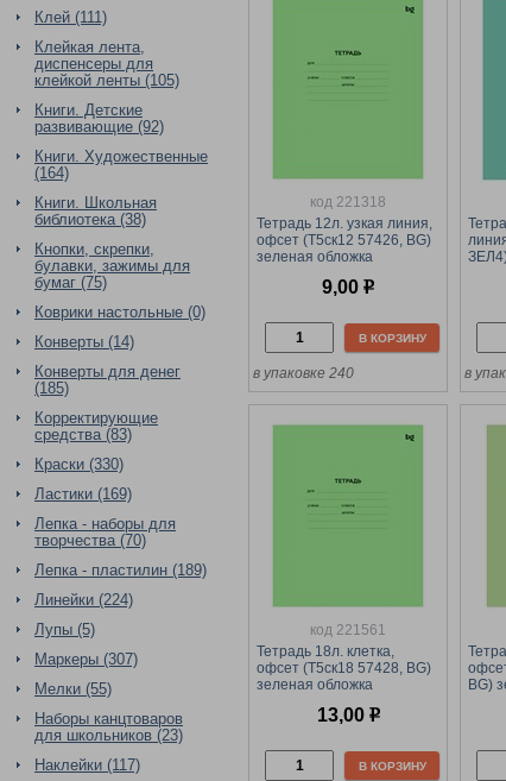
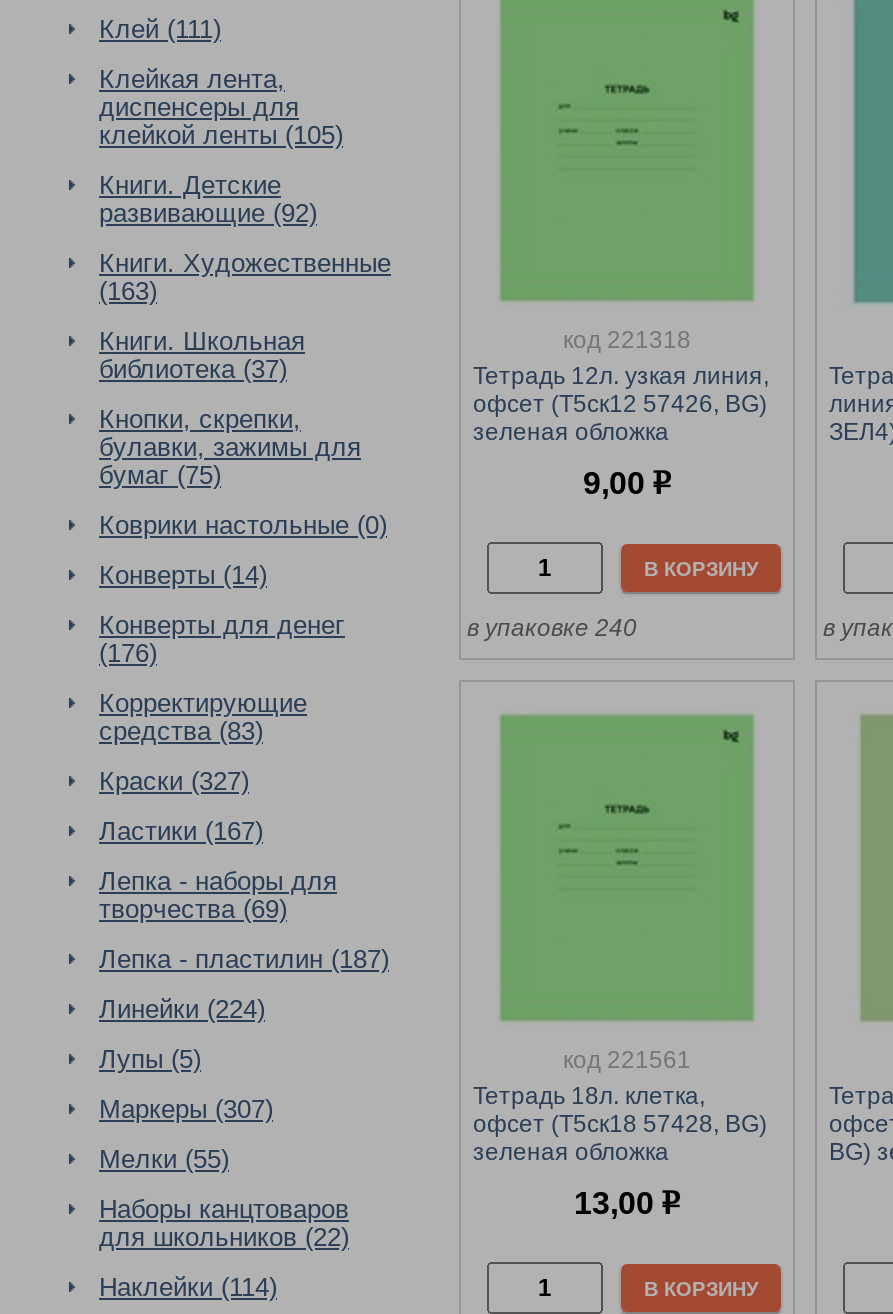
- (164)
+ (163)

- библиотека (38)
+ библиотека (37)

- (185)
+ (176)

- Краски (330)
+ Краски (327)

- Ластики (169)
+ Ластики (167)

- творчества (70)
+ творчества (69)

- Лепка - пластилин (189)
+ Лепка - пластилин (187)

- для школьников (23)
+ для школьников (22)

- Наклейки (117)
+ Наклейки (114)
